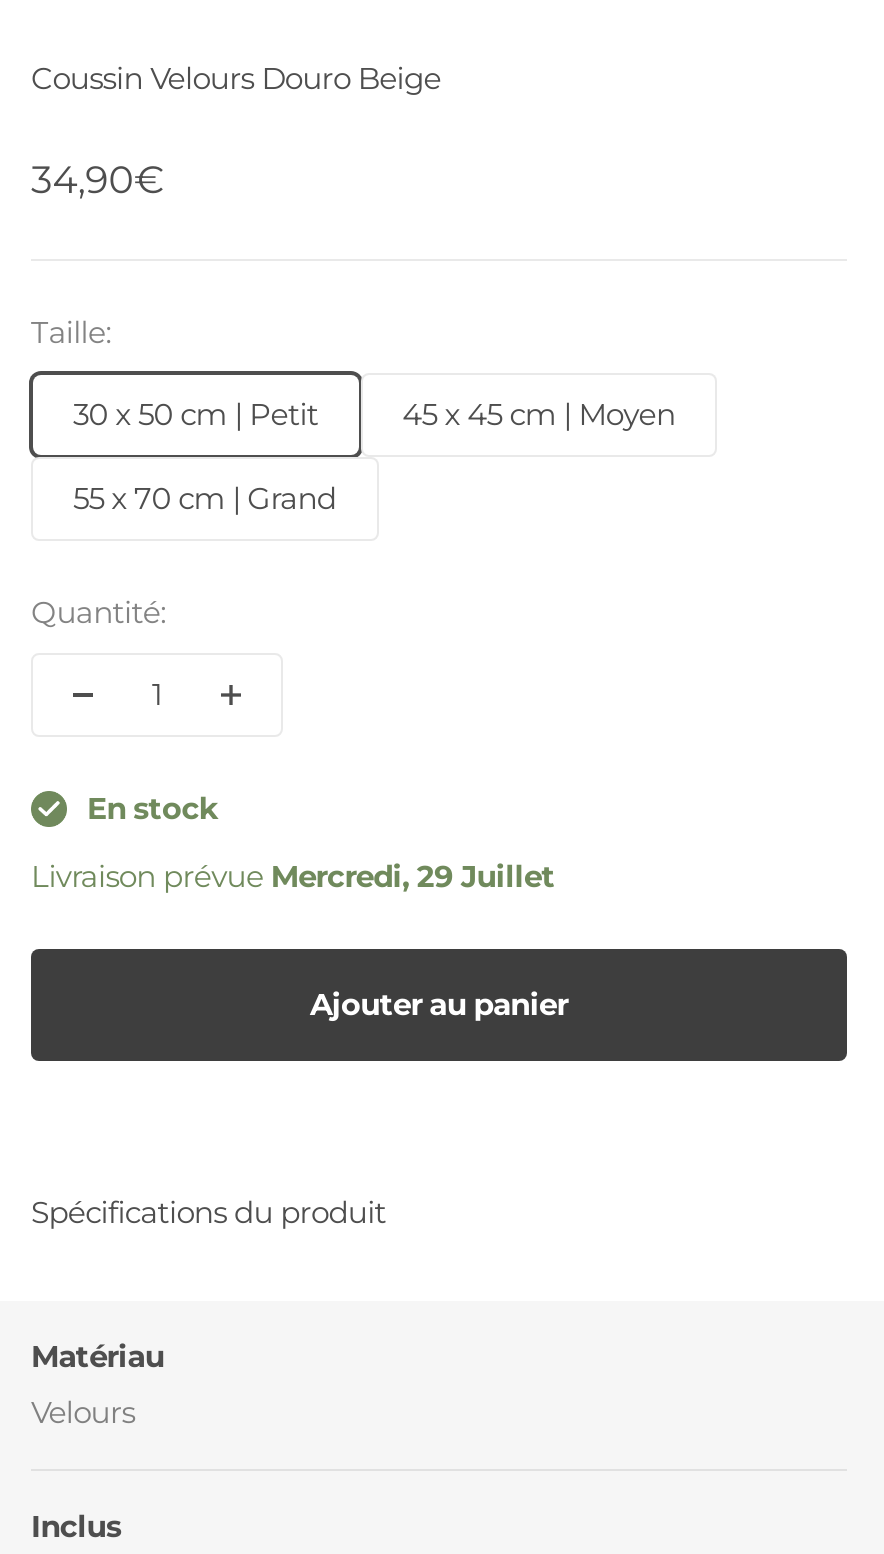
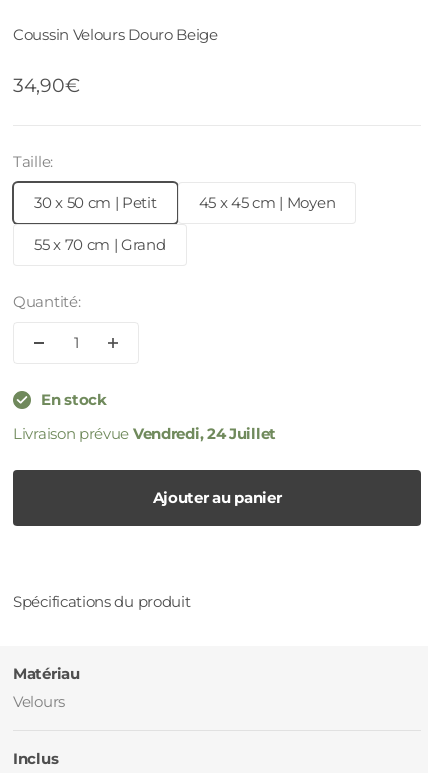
- Livraison prévue Mercredi, 29 Juillet
+ Livraison prévue Vendredi, 24 Juillet
